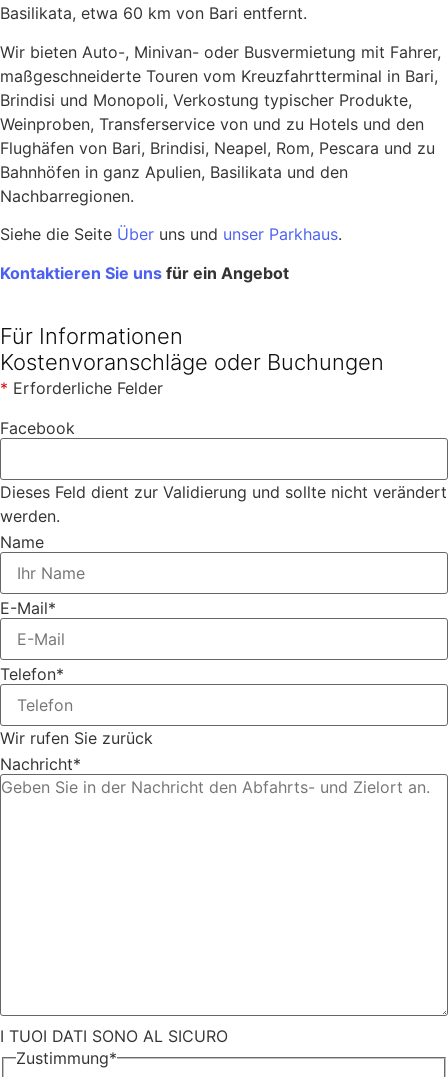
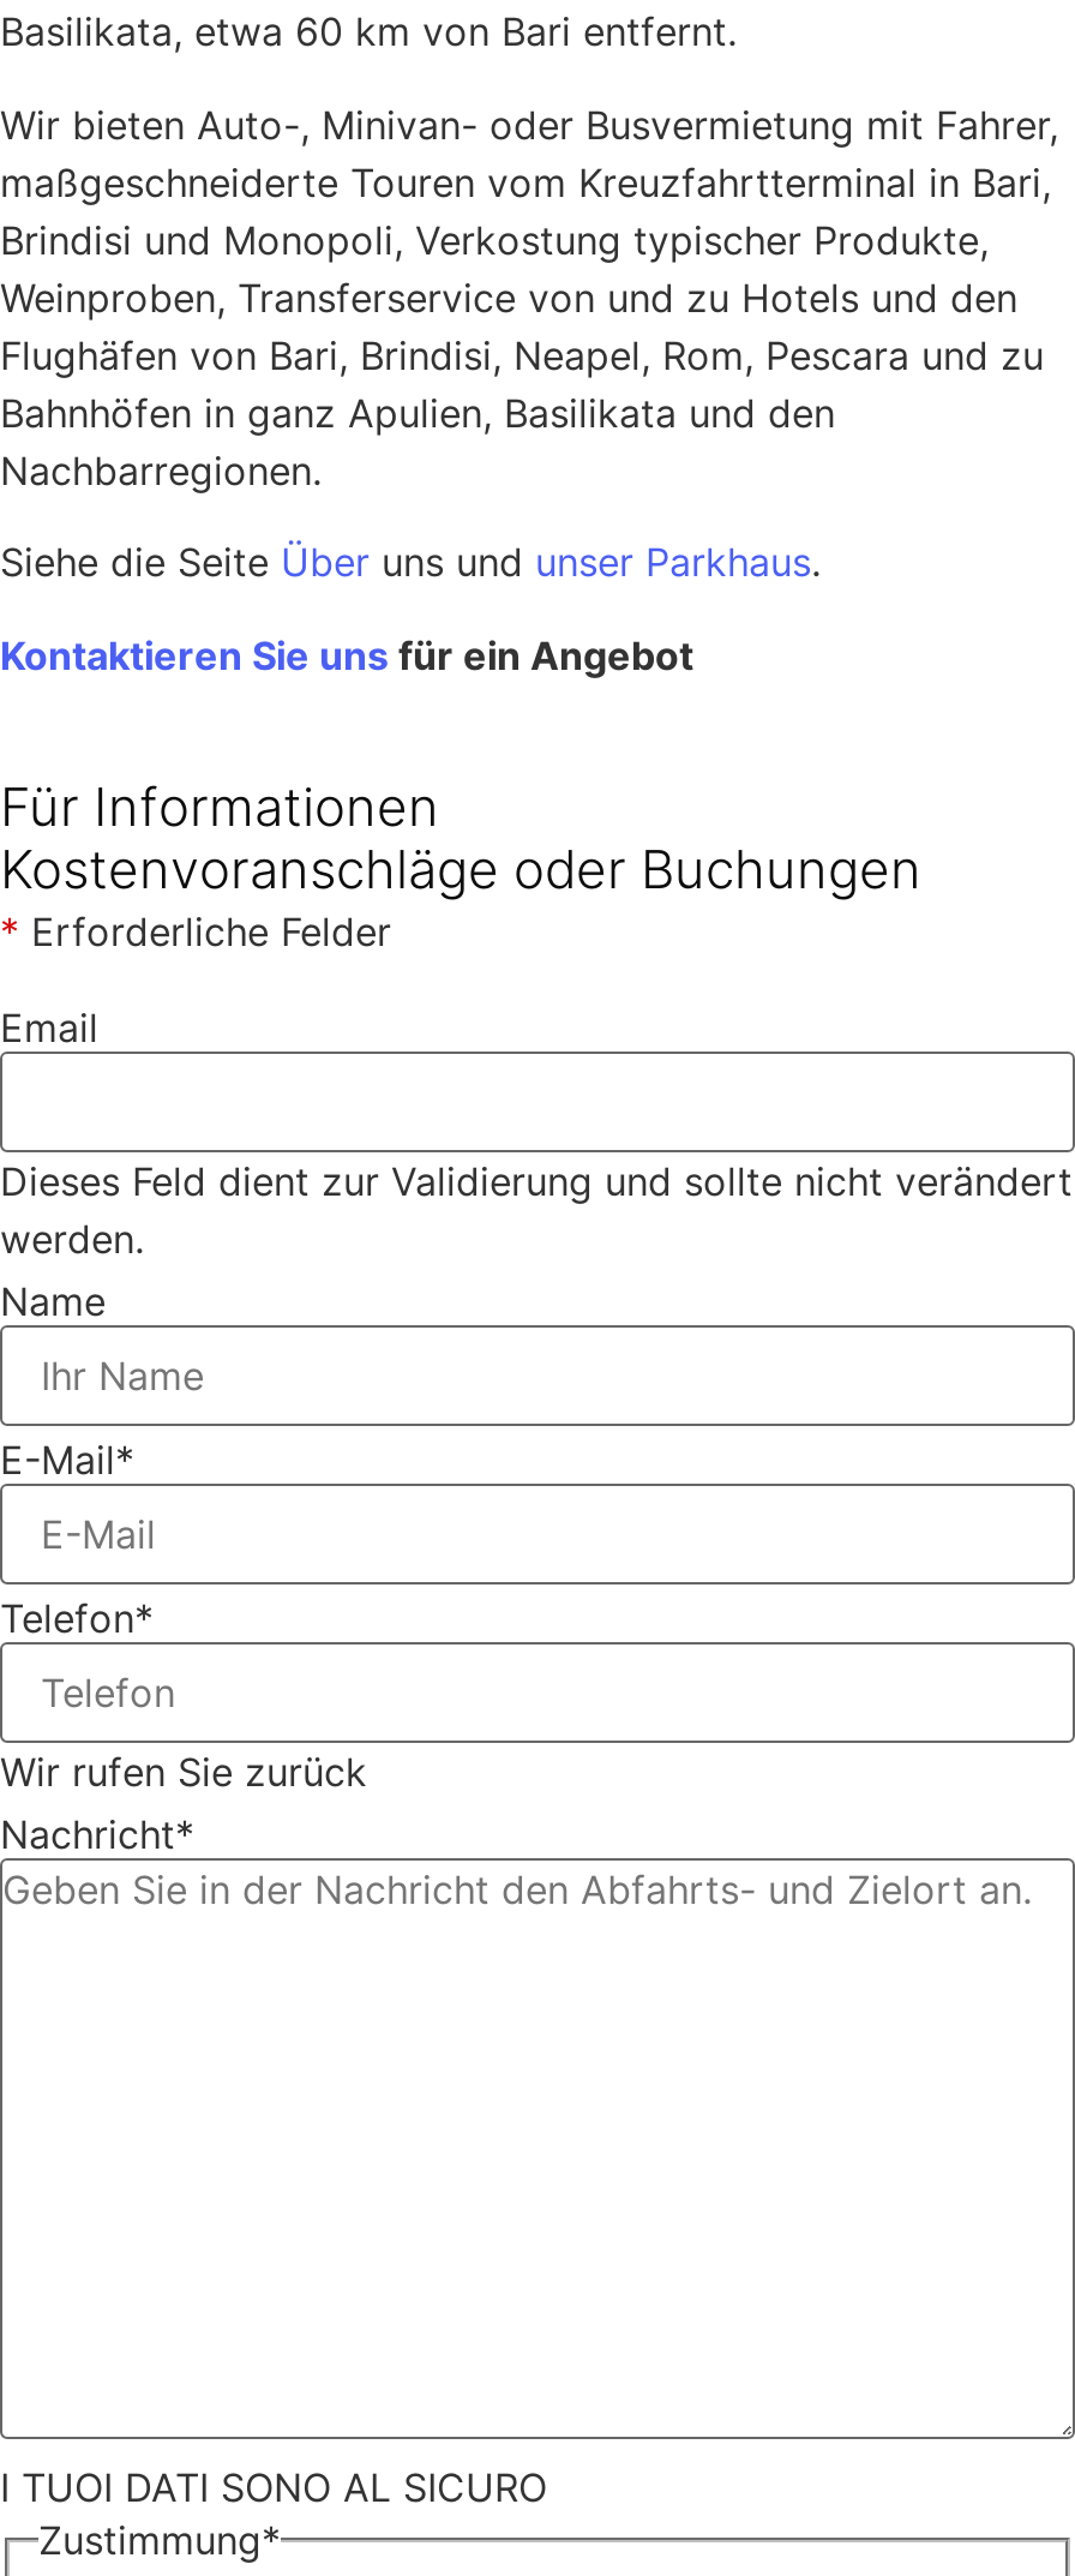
- Facebook
+ Email
